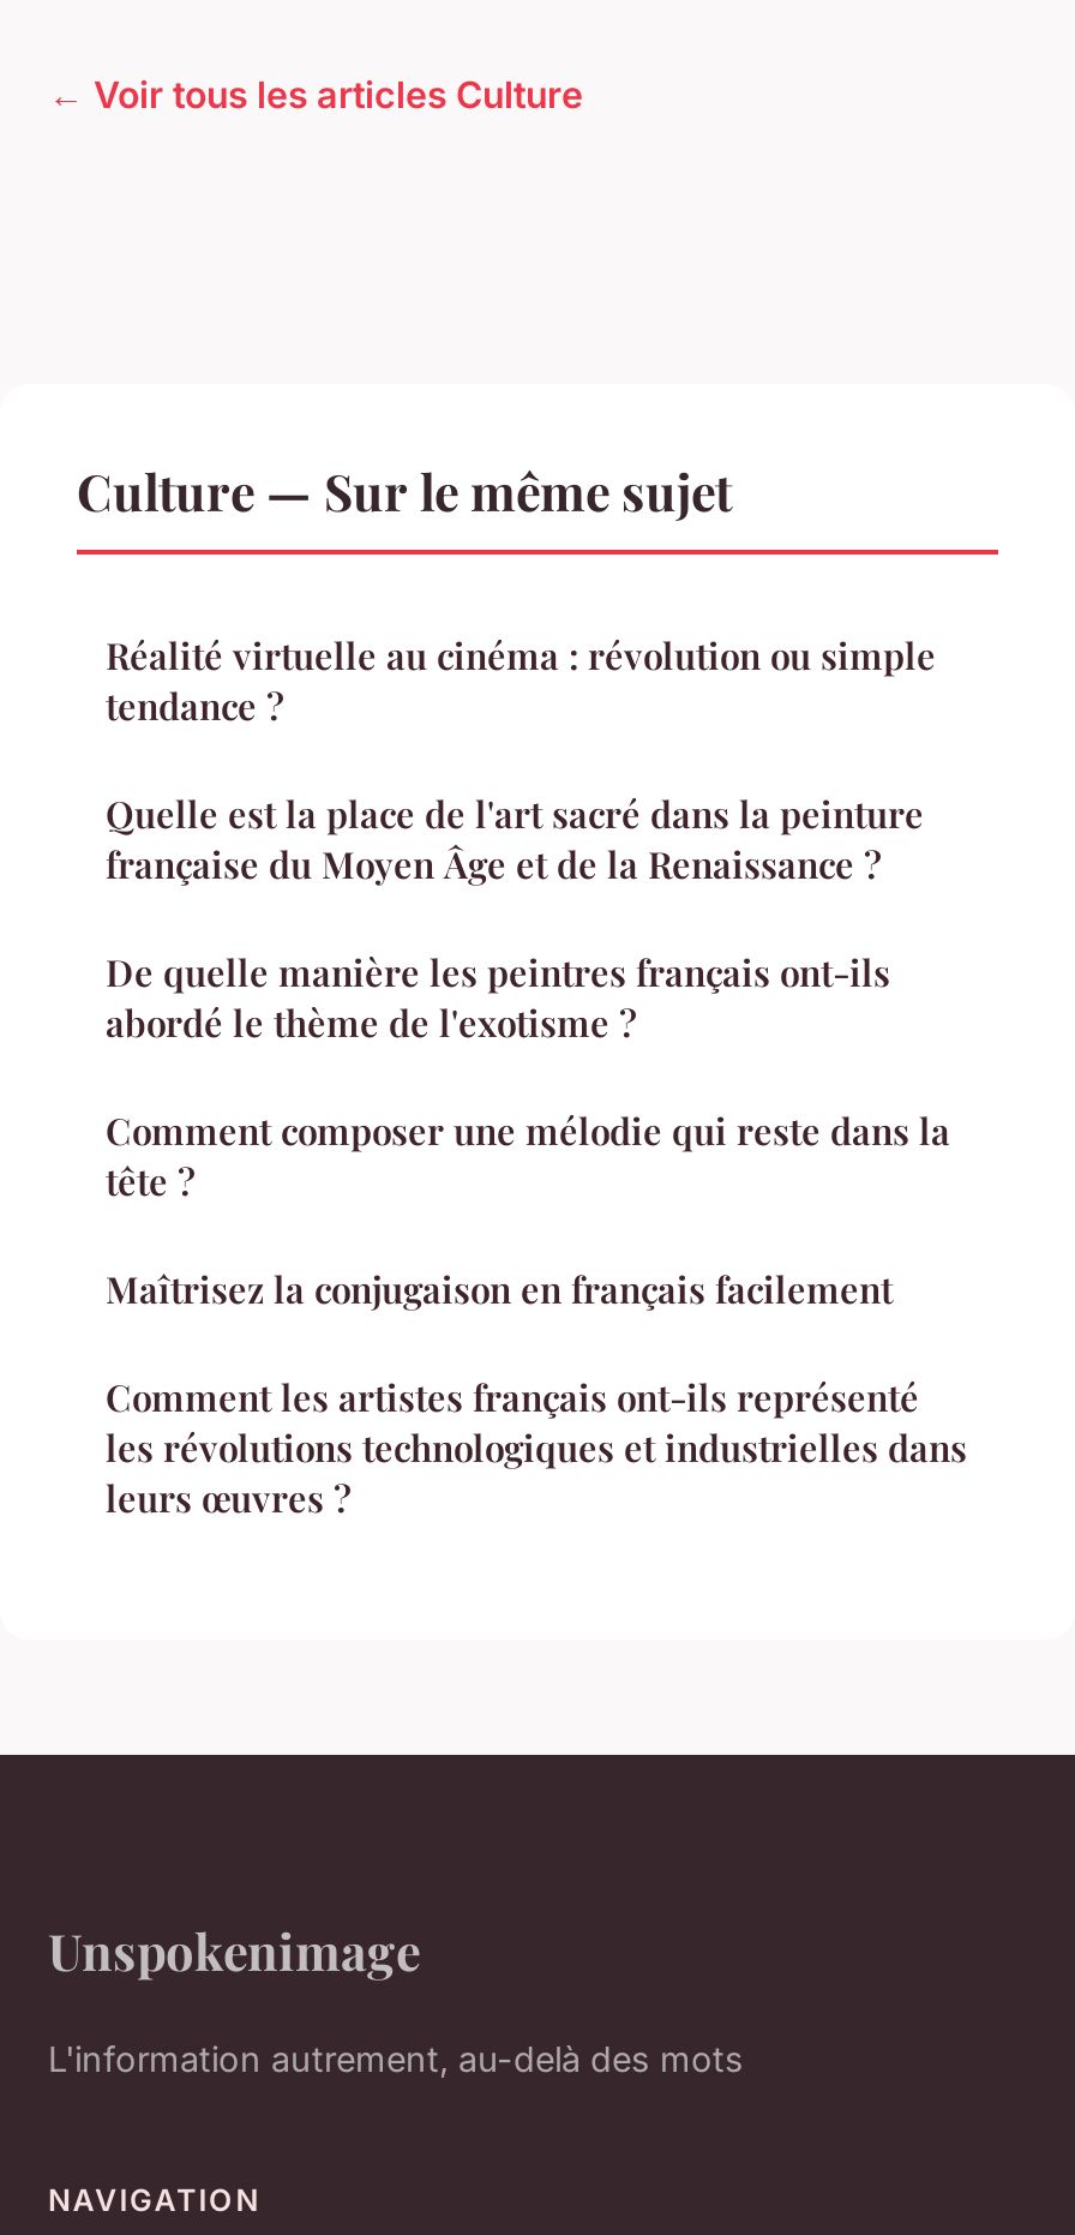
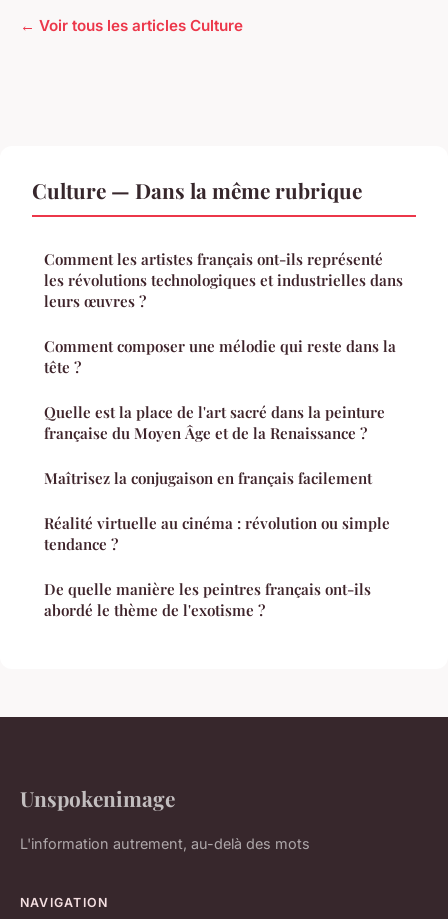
- Culture — Sur le même sujet
+ Culture — Dans la même rubrique

moved down: Comment composer une mélodie qui reste dans la | tête ? | Quelle est la place de l'art sacré dans la peinture | ... | De quelle manière les peintres français ont-ils | abordé le thème de l'exotisme ?

moved up: Comment les artistes français ont-ils représenté | les révolutions technologiques et industrielles dans | leurs œuvres ?
